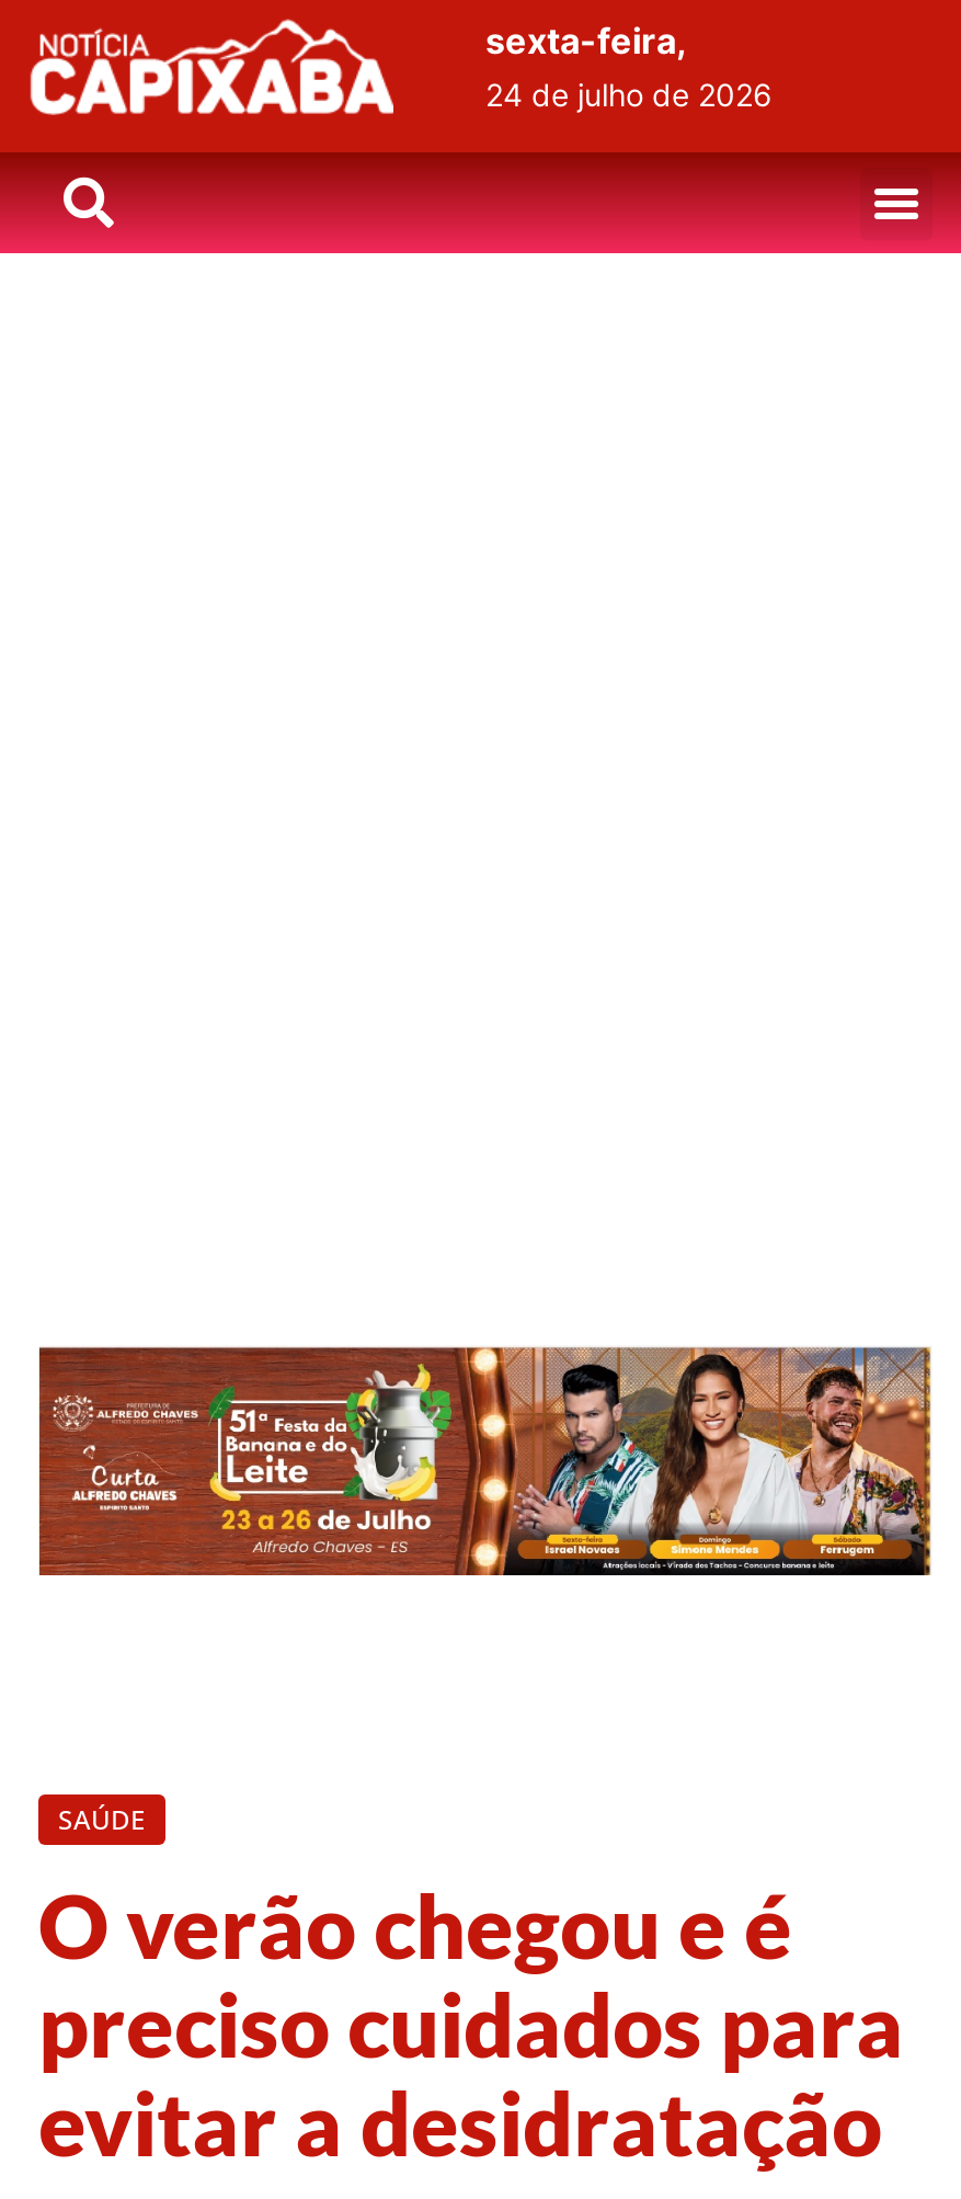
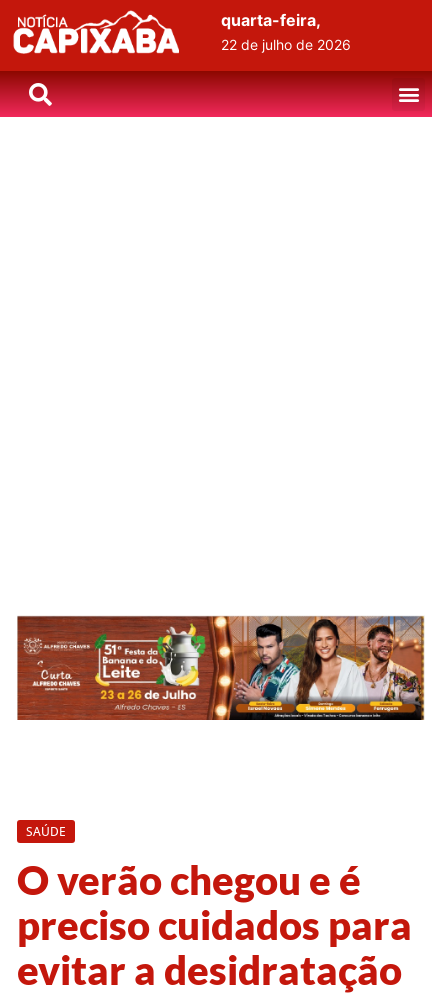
- sexta-feira,
- 24 de julho de 2026
+ quarta-feira,
+ 22 de julho de 2026
